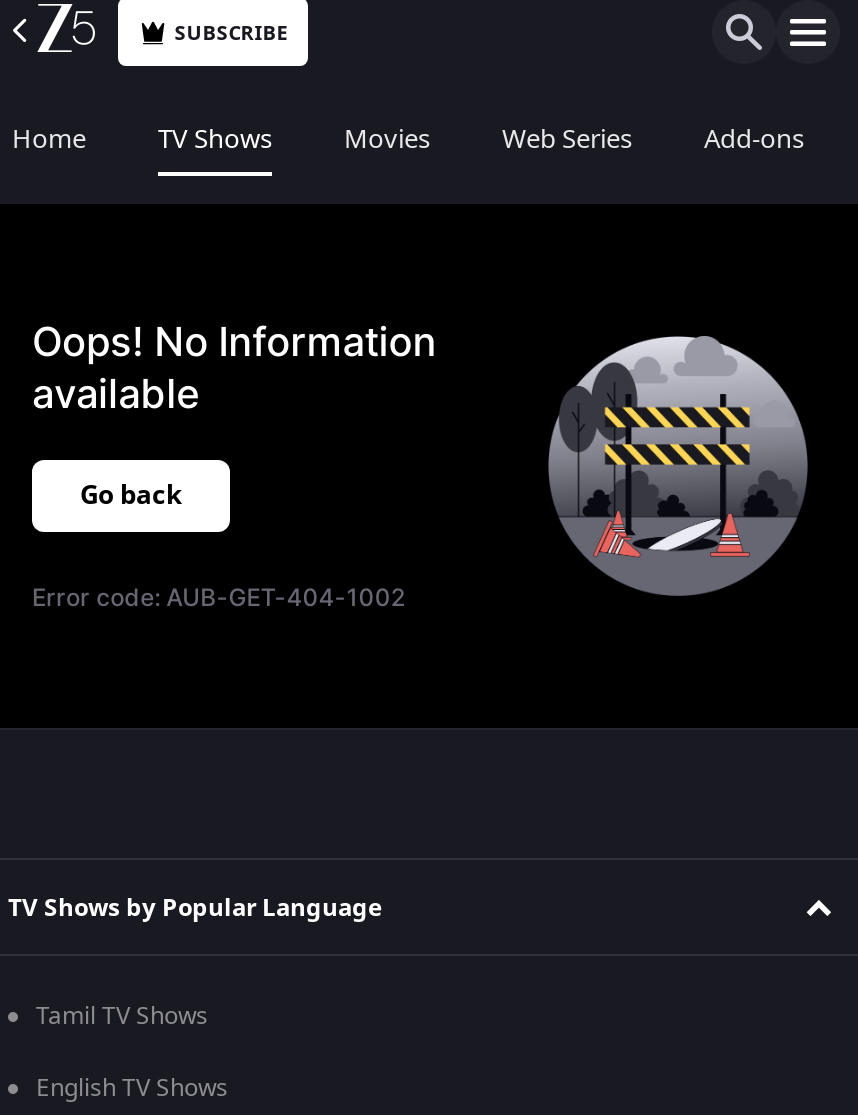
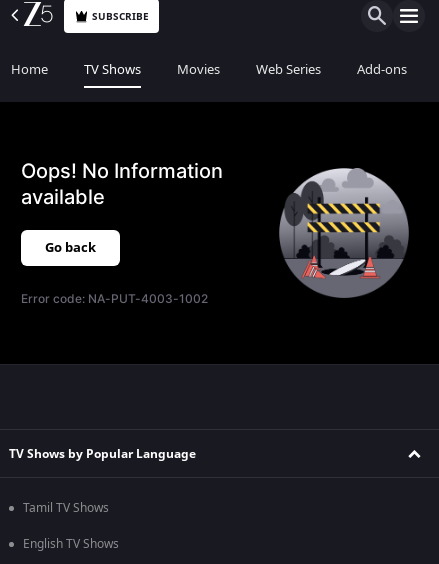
- Error code: AUB-GET-404-1002
+ Error code: NA-PUT-4003-1002
